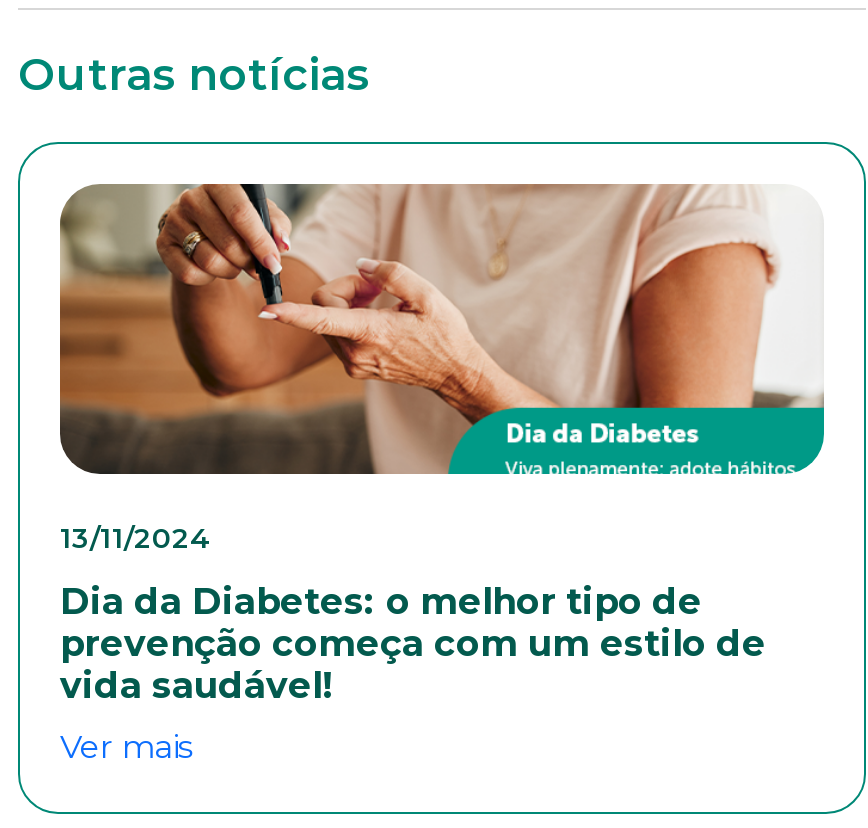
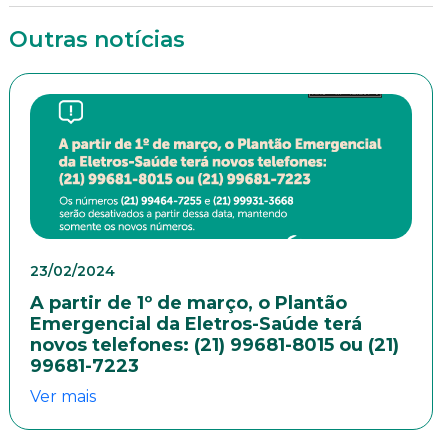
- [image]
- 13/11/2024
+ [image]
+ 23/02/2024

- Dia da Diabetes: o melhor tipo de
- prevenção começa com um estilo de
- vida saudável!
+ A partir de 1º de março, o Plantão
+ Emergencial da Eletros-Saúde terá
+ novos telefones: (21) 99681-8015 ou (21)
+ 99681-7223
